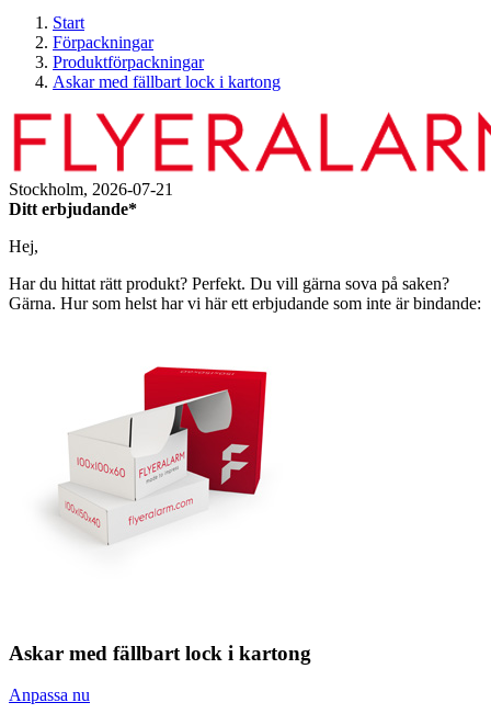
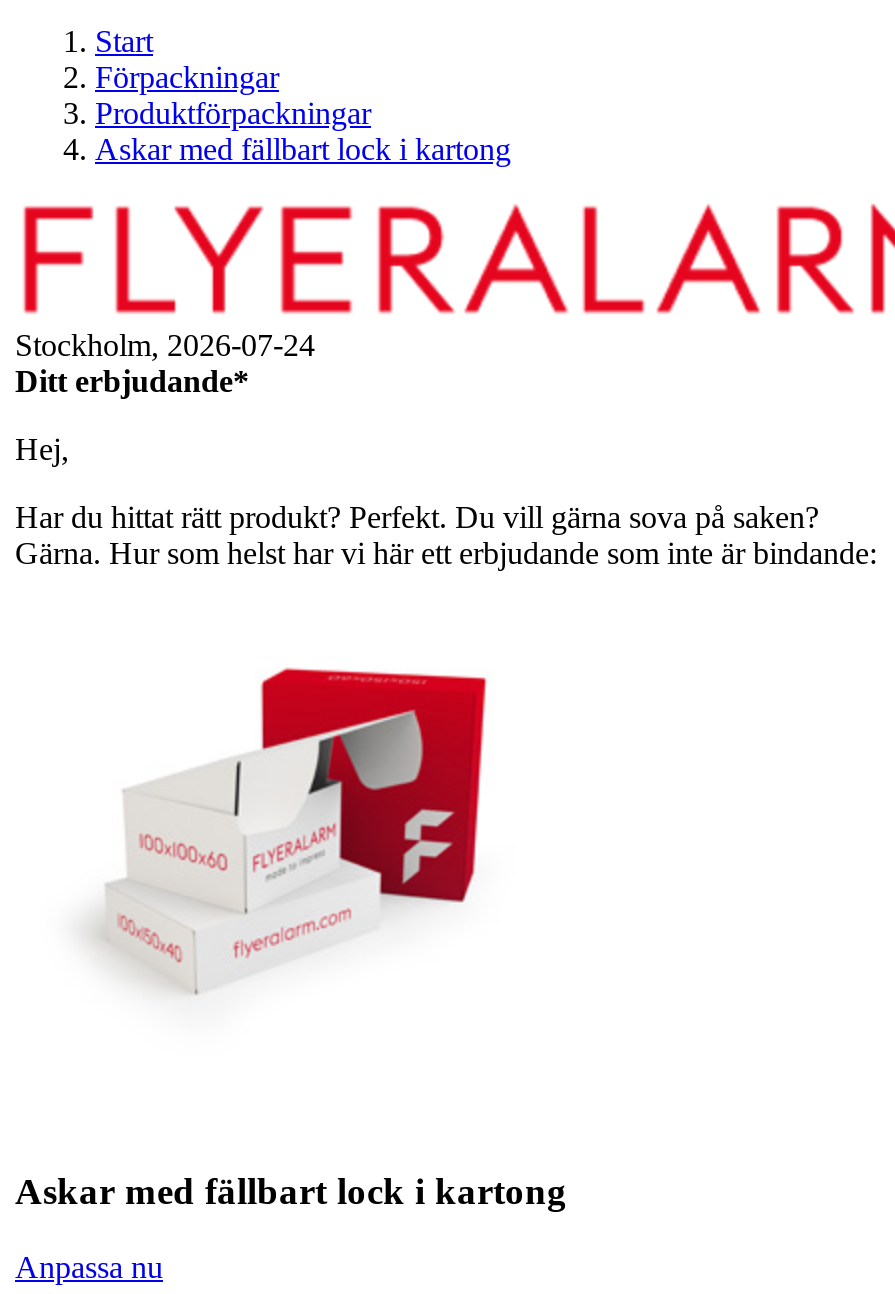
- Stockholm, 2026-07-21
+ Stockholm, 2026-07-24
